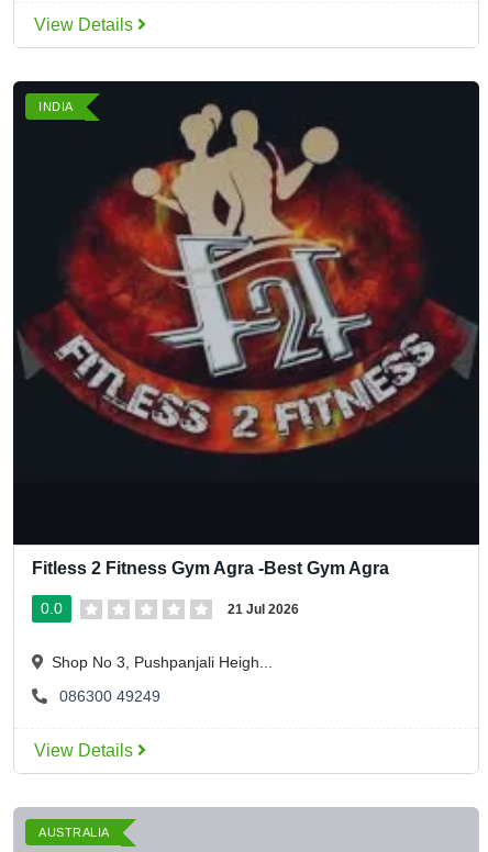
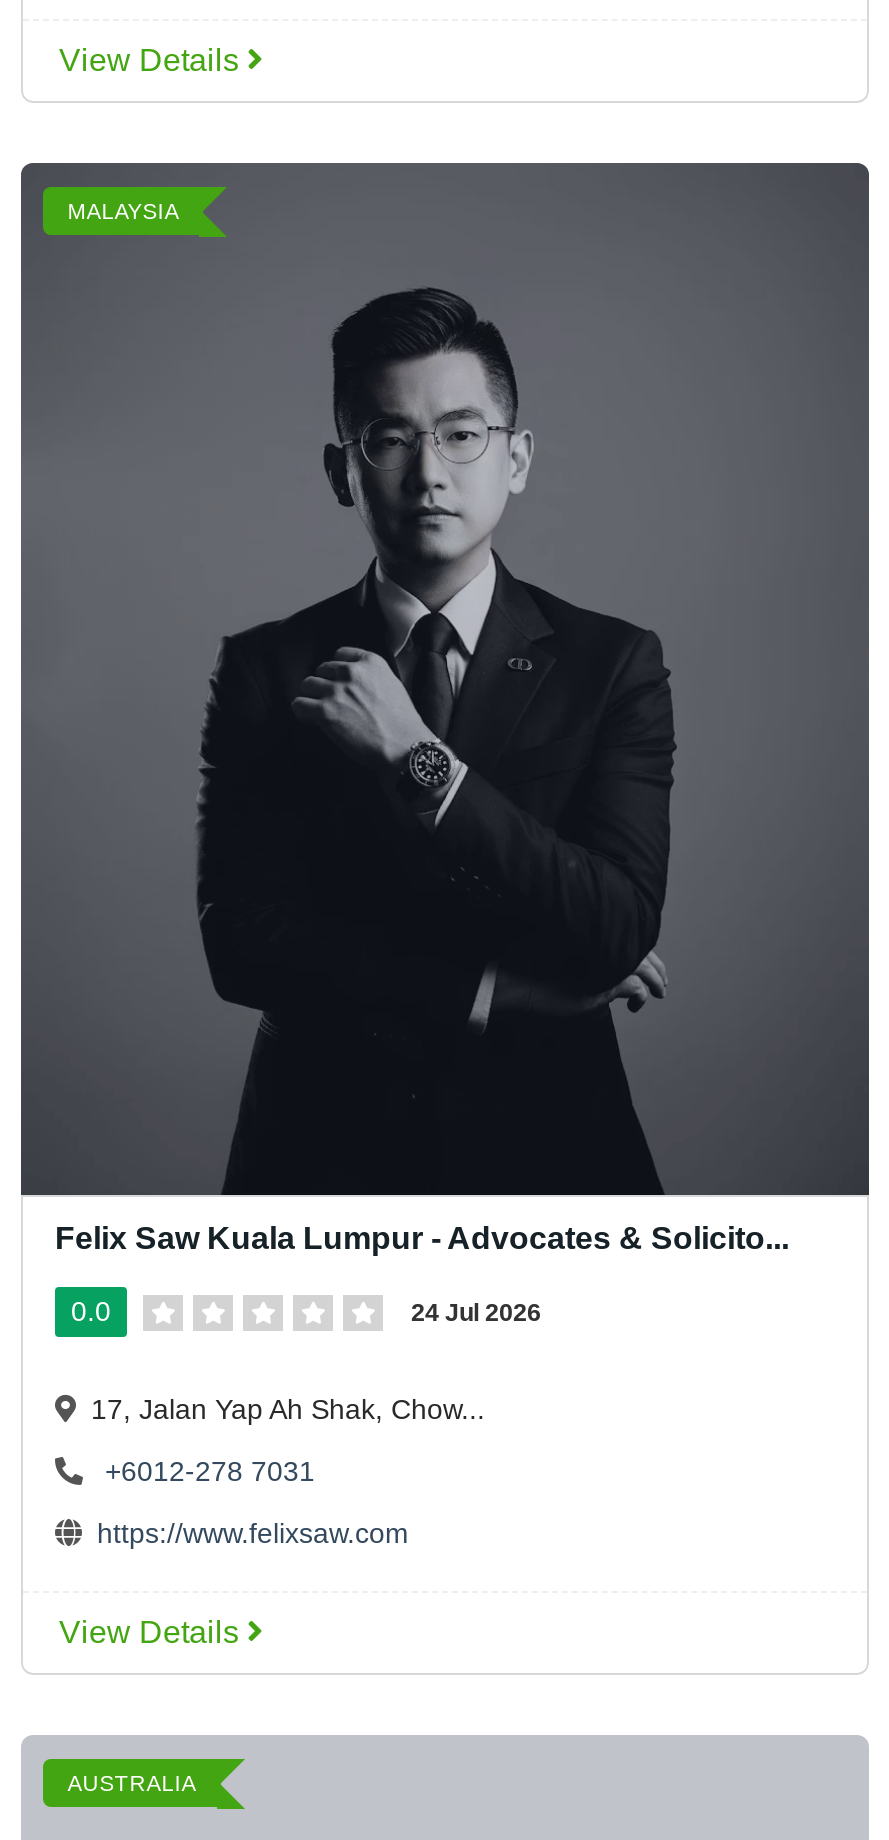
- [image]
- INDIA
+ [image]
+ MALAYSIA

- Fitless 2 Fitness Gym Agra -Best Gym Agra
+ Felix Saw Kuala Lumpur - Advocates & Solicito...

- 21 Jul 2026
- Shop No 3, Pushpanjali Heigh...
- 086300 49249
+ 24 Jul 2026
+ 17, Jalan Yap Ah Shak, Chow...
+ +6012-278 7031
+ https://www.felixsaw.com
